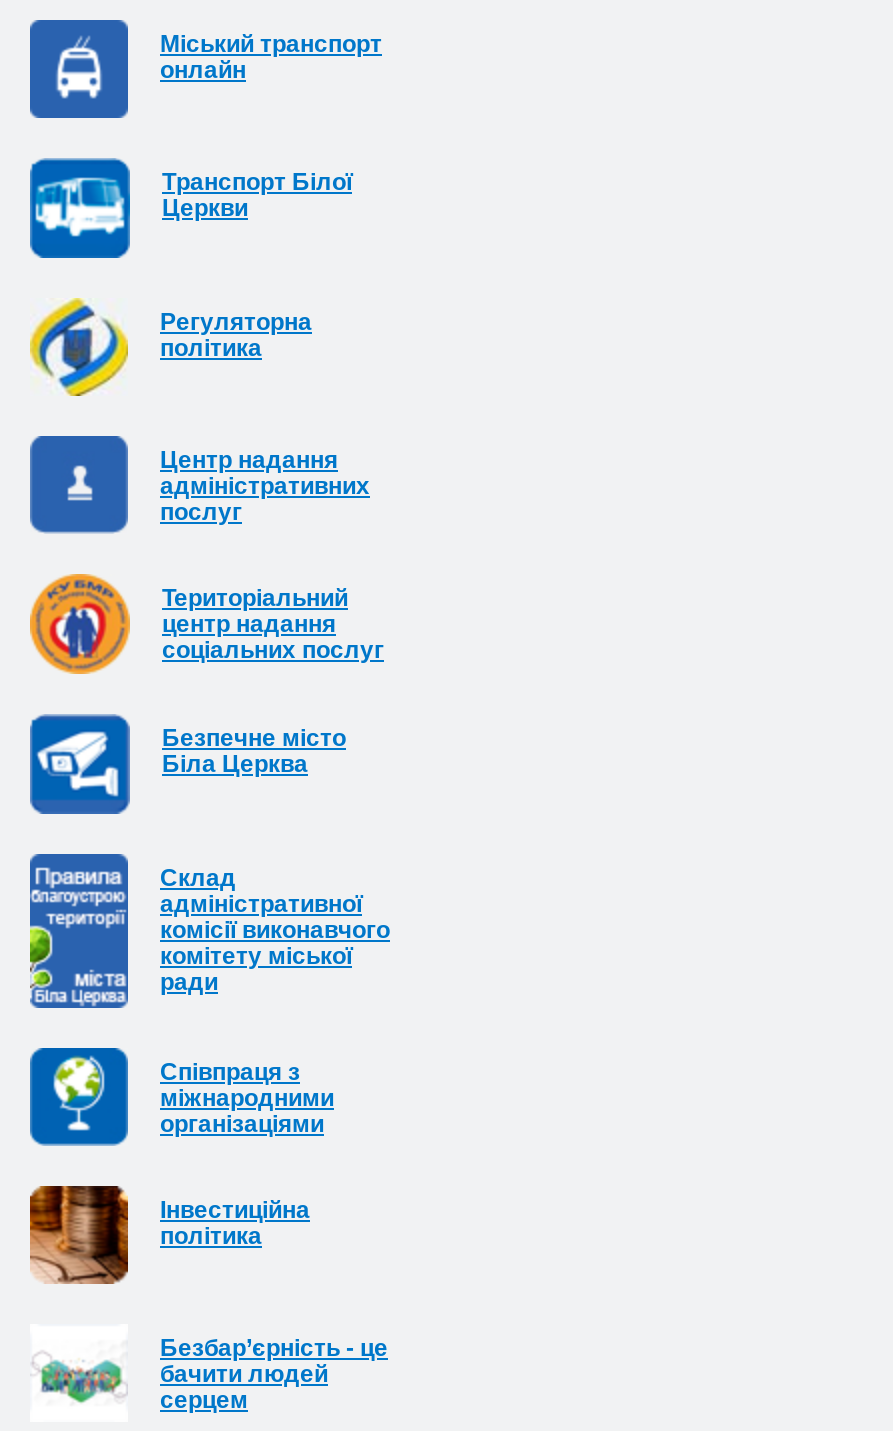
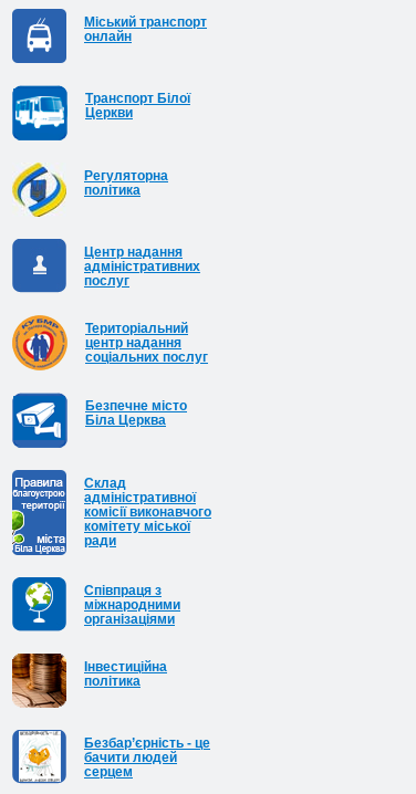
- [image]
+ [image]
